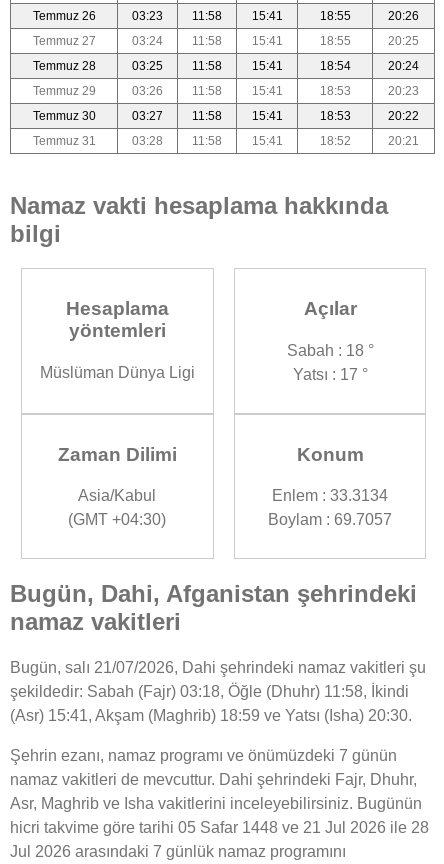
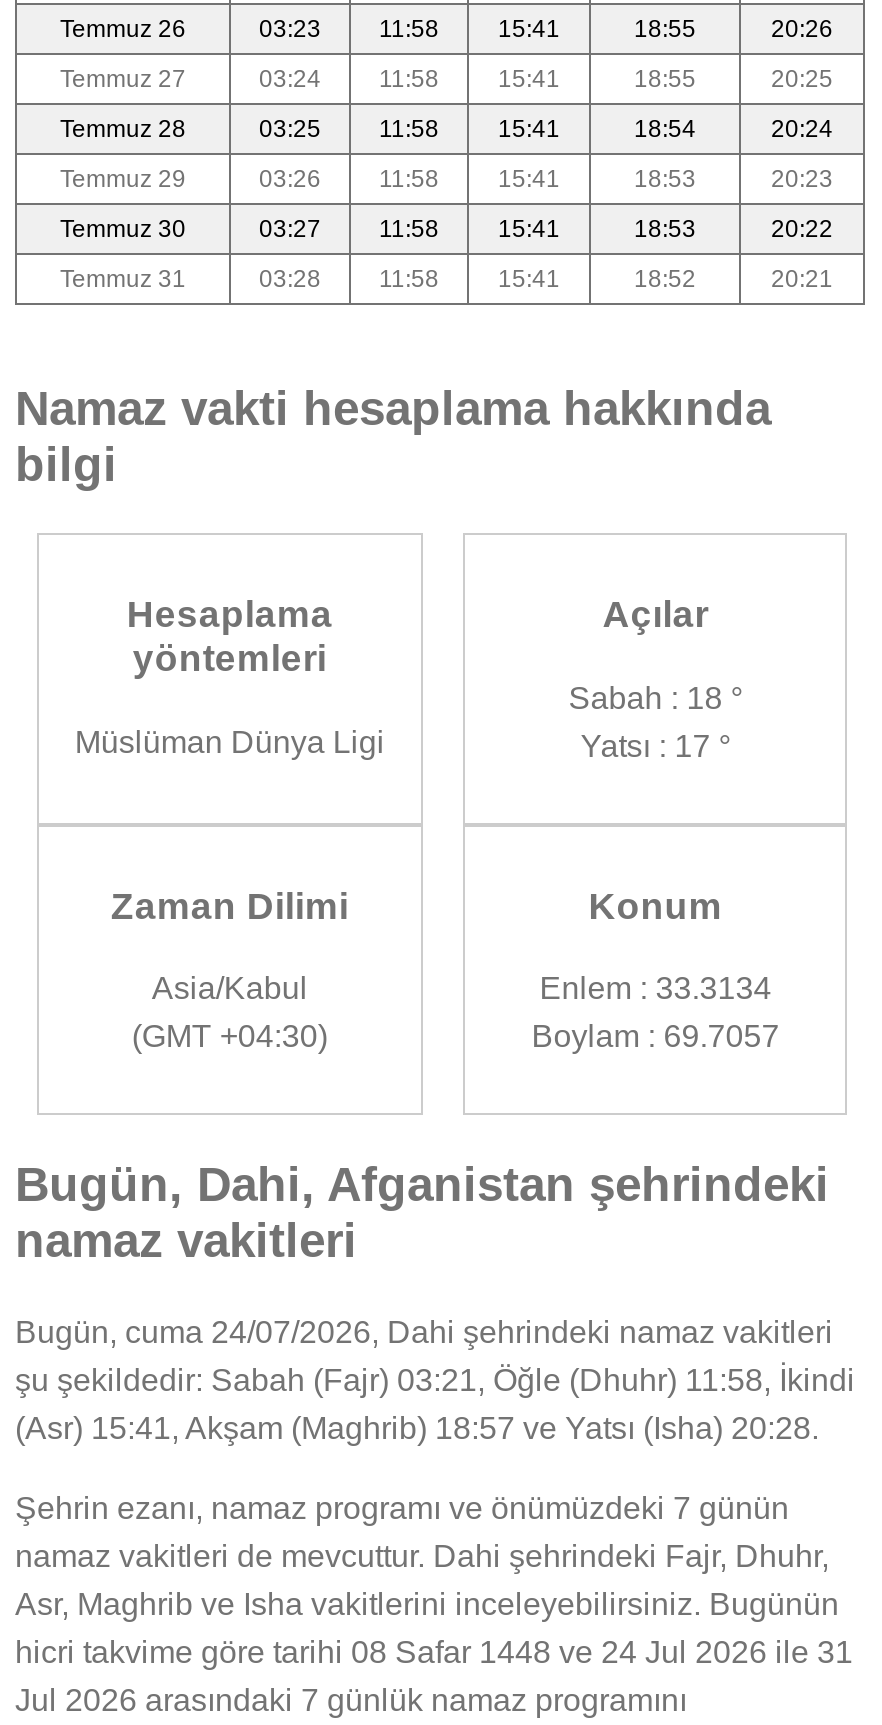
- Bugün, salı 21/07/2026, Dahi şehrindeki namaz vakitleri şu
- şekildedir: Sabah (Fajr) 03:18, Öğle (Dhuhr) 11:58, İkindi
- (Asr) 15:41, Akşam (Maghrib) 18:59 ve Yatsı (Isha) 20:30.
+ Bugün, cuma 24/07/2026, Dahi şehrindeki namaz vakitleri
+ şu şekildedir: Sabah (Fajr) 03:21, Öğle (Dhuhr) 11:58, İkindi
+ (Asr) 15:41, Akşam (Maghrib) 18:57 ve Yatsı (Isha) 20:28.

- hicri takvime göre tarihi 05 Safar 1448 ve 21 Jul 2026 ile 28
+ hicri takvime göre tarihi 08 Safar 1448 ve 24 Jul 2026 ile 31
